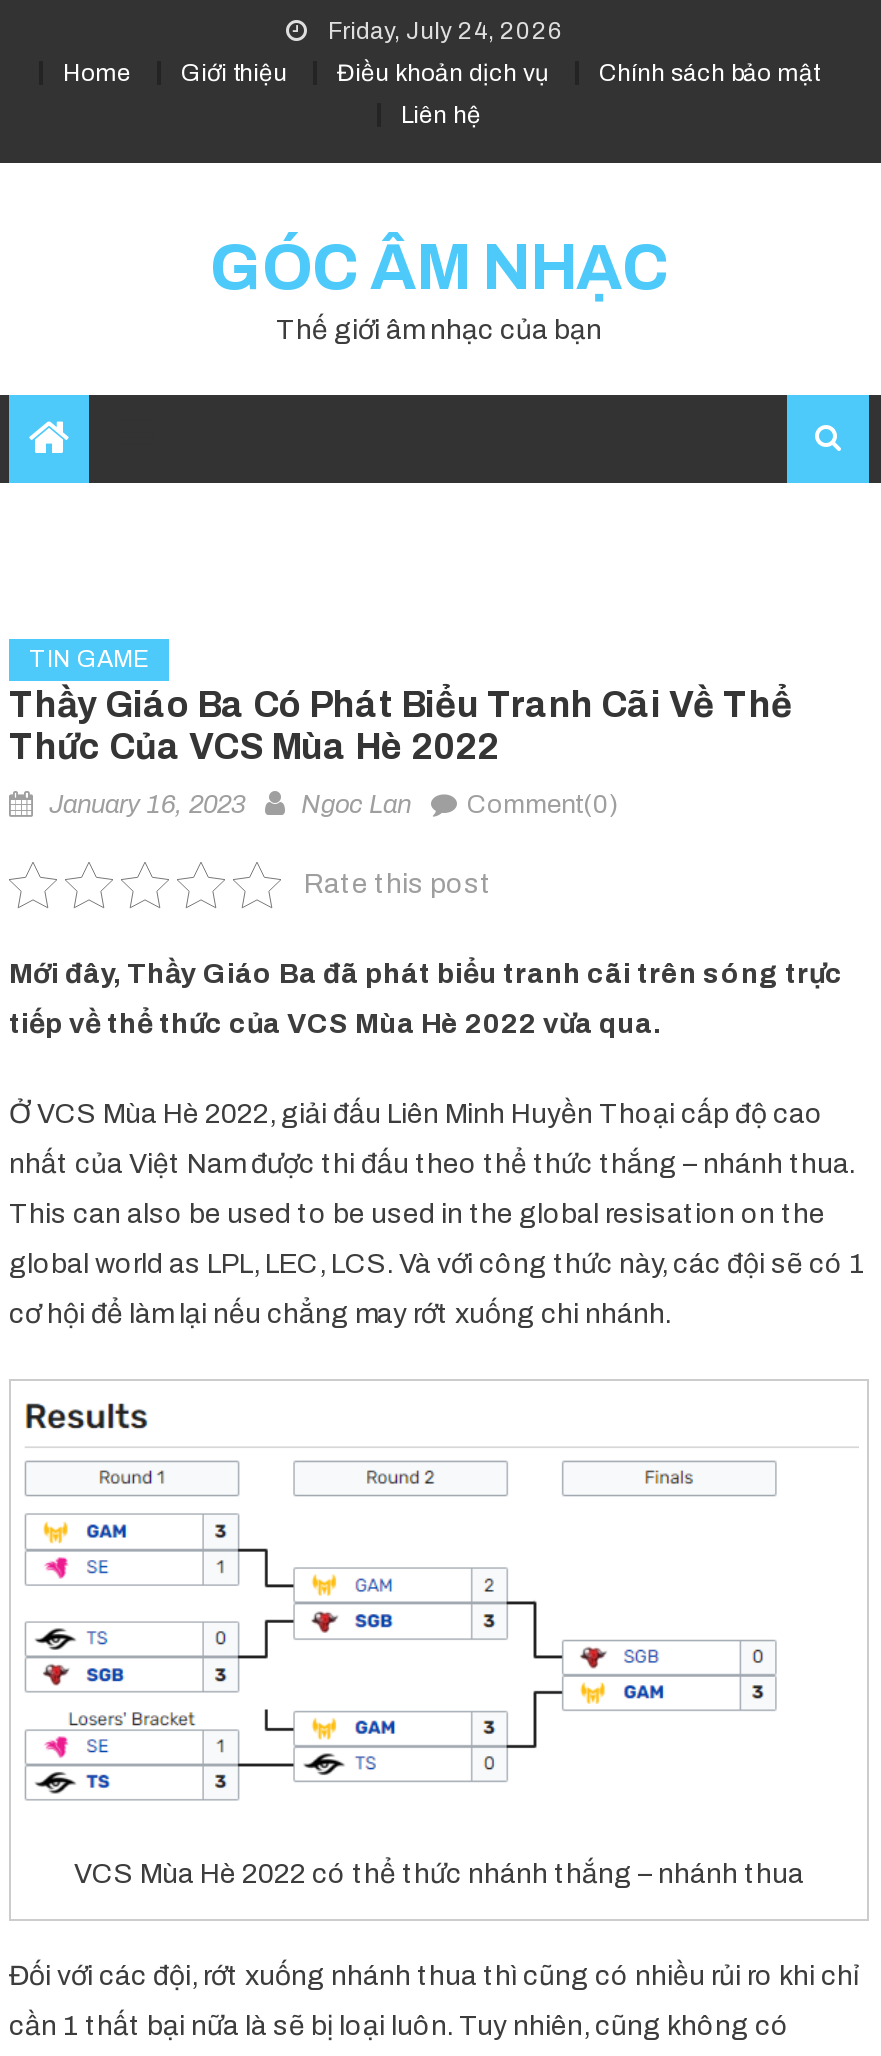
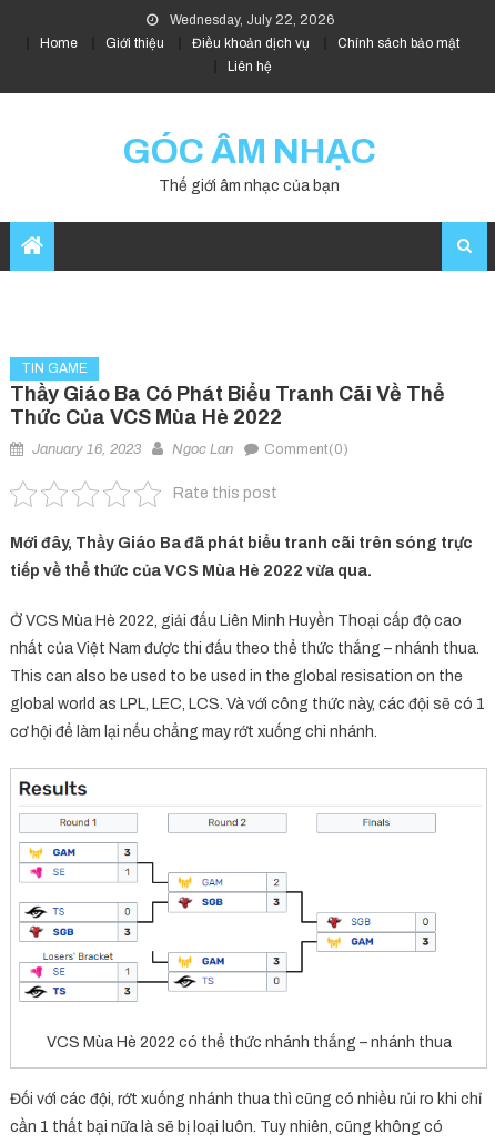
- Friday, July 24, 2026
+ Wednesday, July 22, 2026
